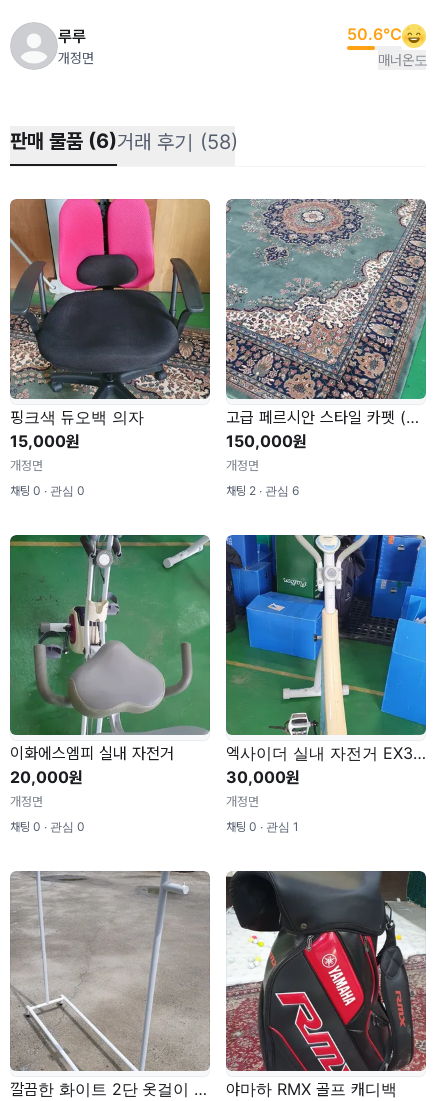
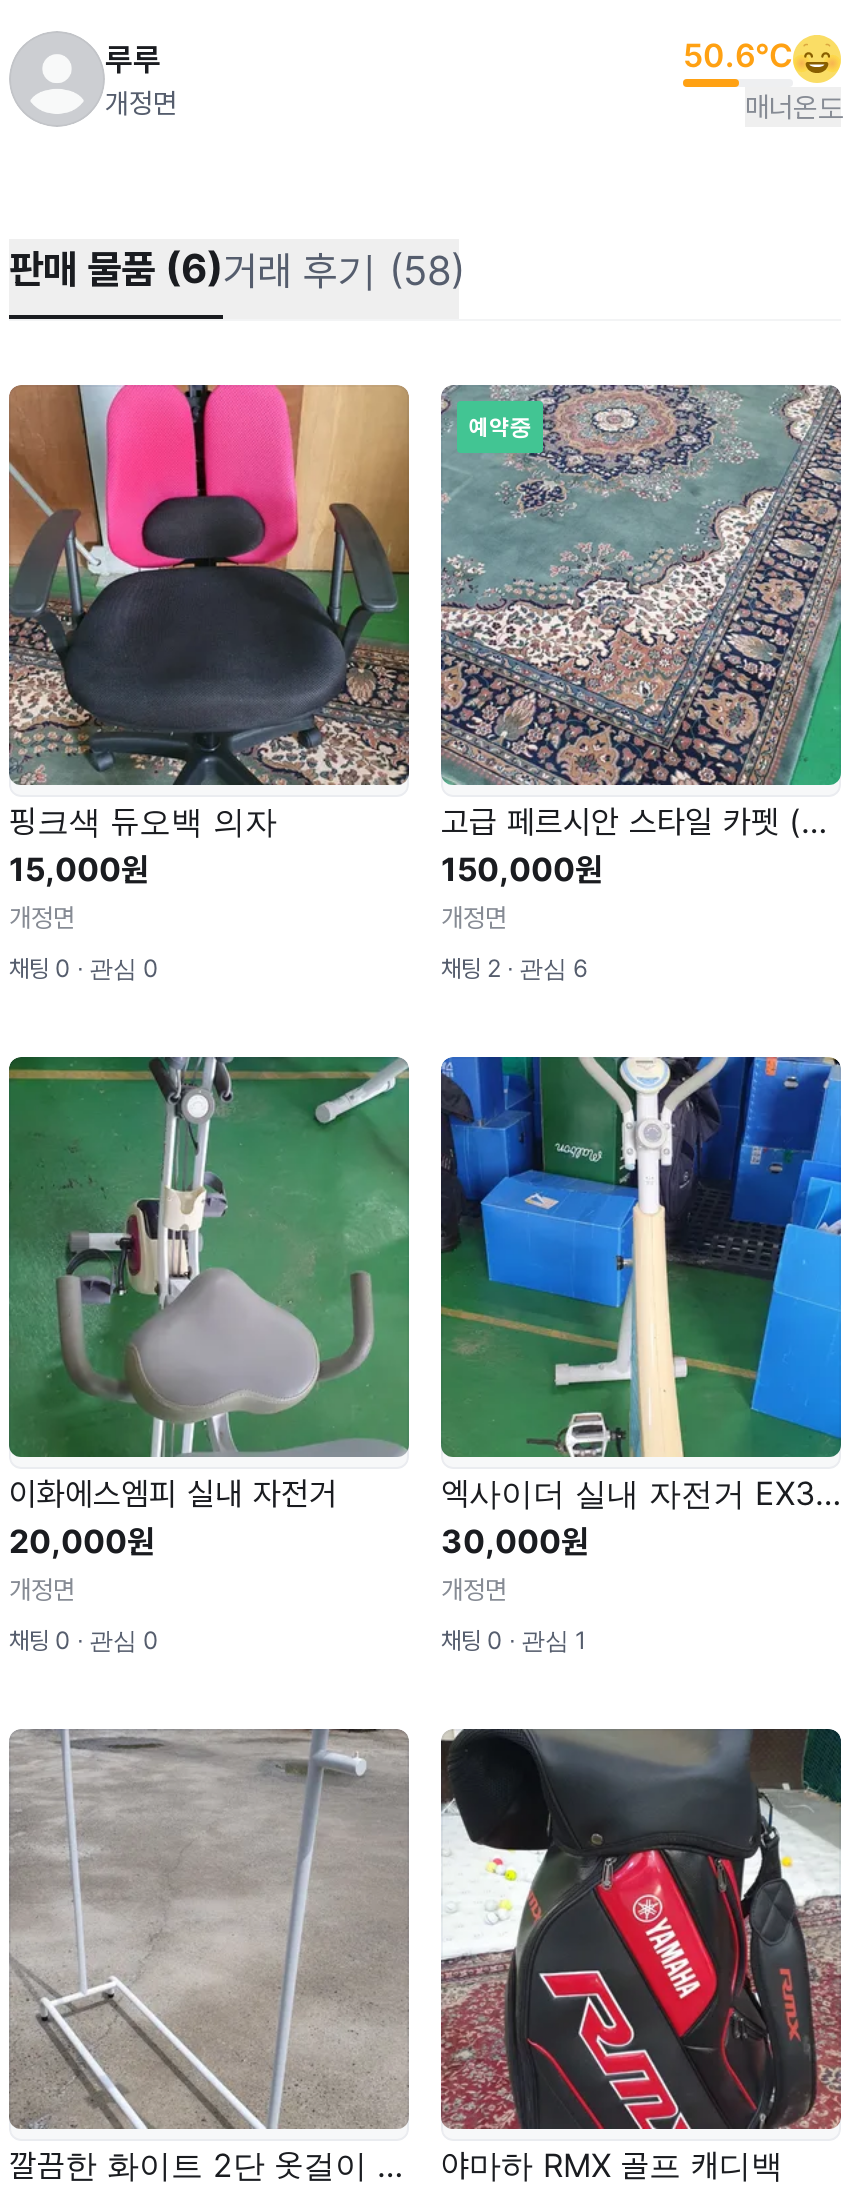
+ 예약중
